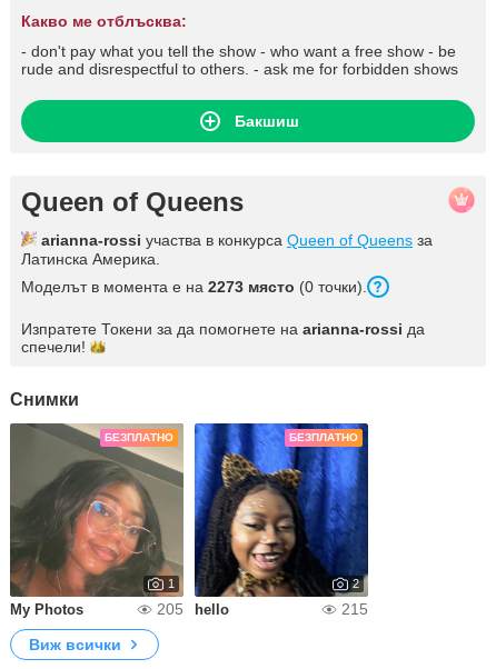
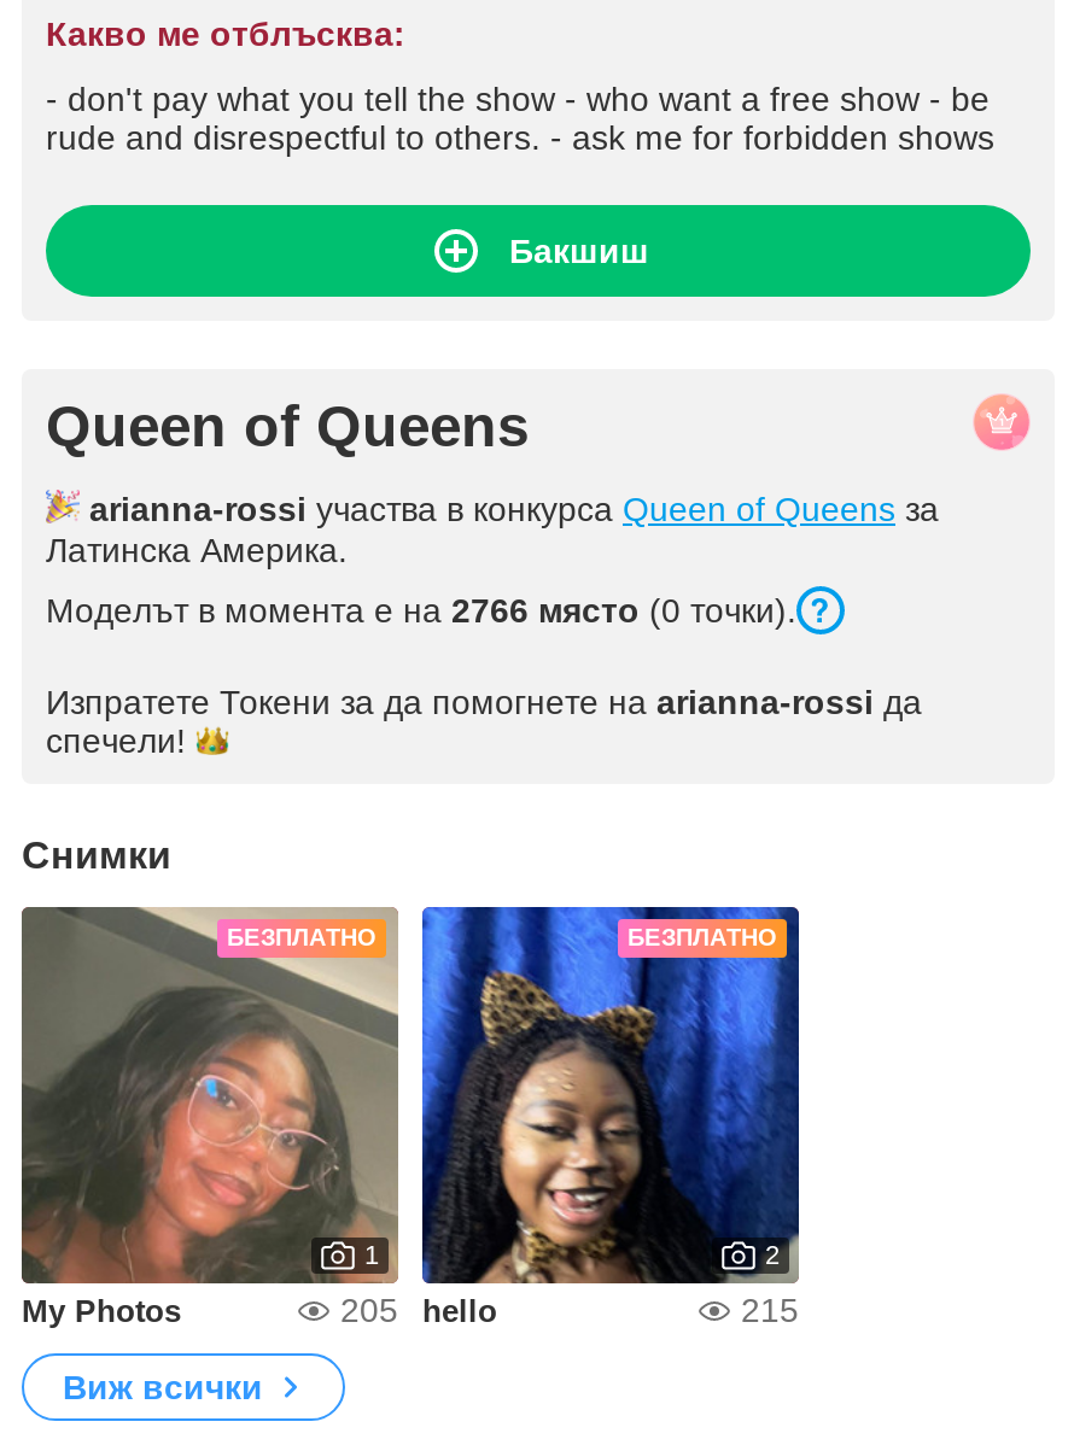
- Моделът в момента е на 2273 място (0 точки).
+ Моделът в момента е на 2766 място (0 точки).
